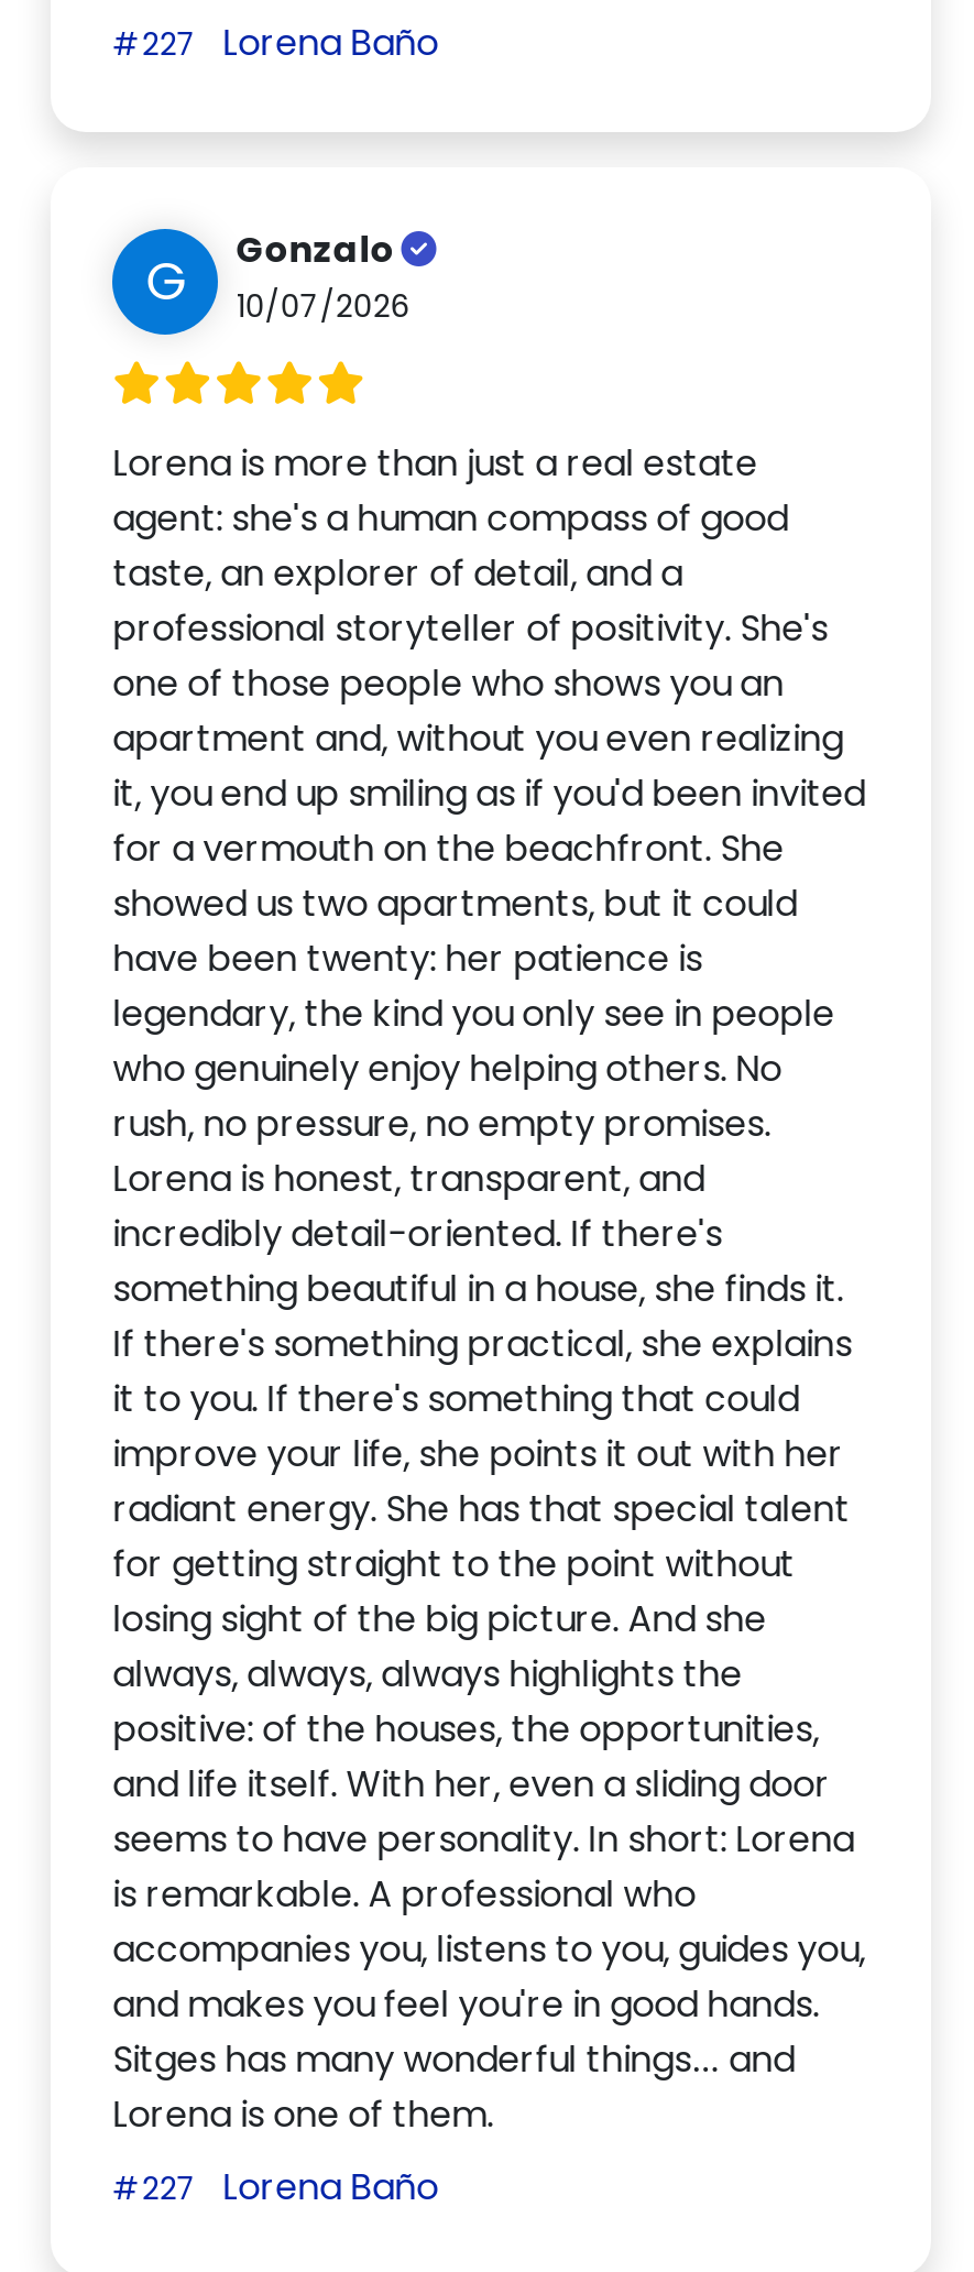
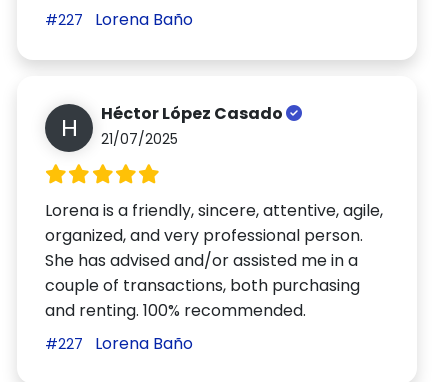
- G
- Gonzalo
- 10/07/2026
+ H
+ Héctor López Casado
+ 21/07/2025

- Lorena is more than just a real estate
- agent: she's a human compass of good
- taste, an explorer of detail, and a
- professional storyteller of positivity. She's
- one of those people who shows you an
- apartment and, without you even realizing
- it, you end up smiling as if you'd been invited
- for a vermouth on the beachfront. She
- showed us two apartments, but it could
- have been twenty: her patience is
- legendary, the kind you only see in people
- who genuinely enjoy helping others. No
- rush, no pressure, no empty promises.
- Lorena is honest, transparent, and
- incredibly detail-oriented. If there's
- something beautiful in a house, she finds it.
- If there's something practical, she explains
- it to you. If there's something that could
- improve your life, she points it out with her
- radiant energy. She has that special talent
- for getting straight to the point without
- losing sight of the big picture. And she
- always, always, always highlights the
- positive: of the houses, the opportunities,
- and life itself. With her, even a sliding door
- seems to have personality. In short: Lorena
- is remarkable. A professional who
- accompanies you, listens to you, guides you,
- and makes you feel you're in good hands.
- Sitges has many wonderful things… and
- Lorena is one of them.
+ Lorena is a friendly, sincere, attentive, agile,
+ organized, and very professional person.
+ She has advised and/or assisted me in a
+ couple of transactions, both purchasing
+ and renting. 100% recommended.
